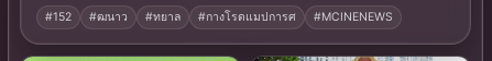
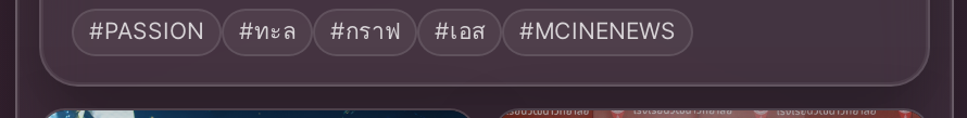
- #152
- #ฒนาว
- #ทยาล
- #กางโรดแมปการศ
+ #PASSION
+ #ทะล
+ #กราฟ
+ #เอส
